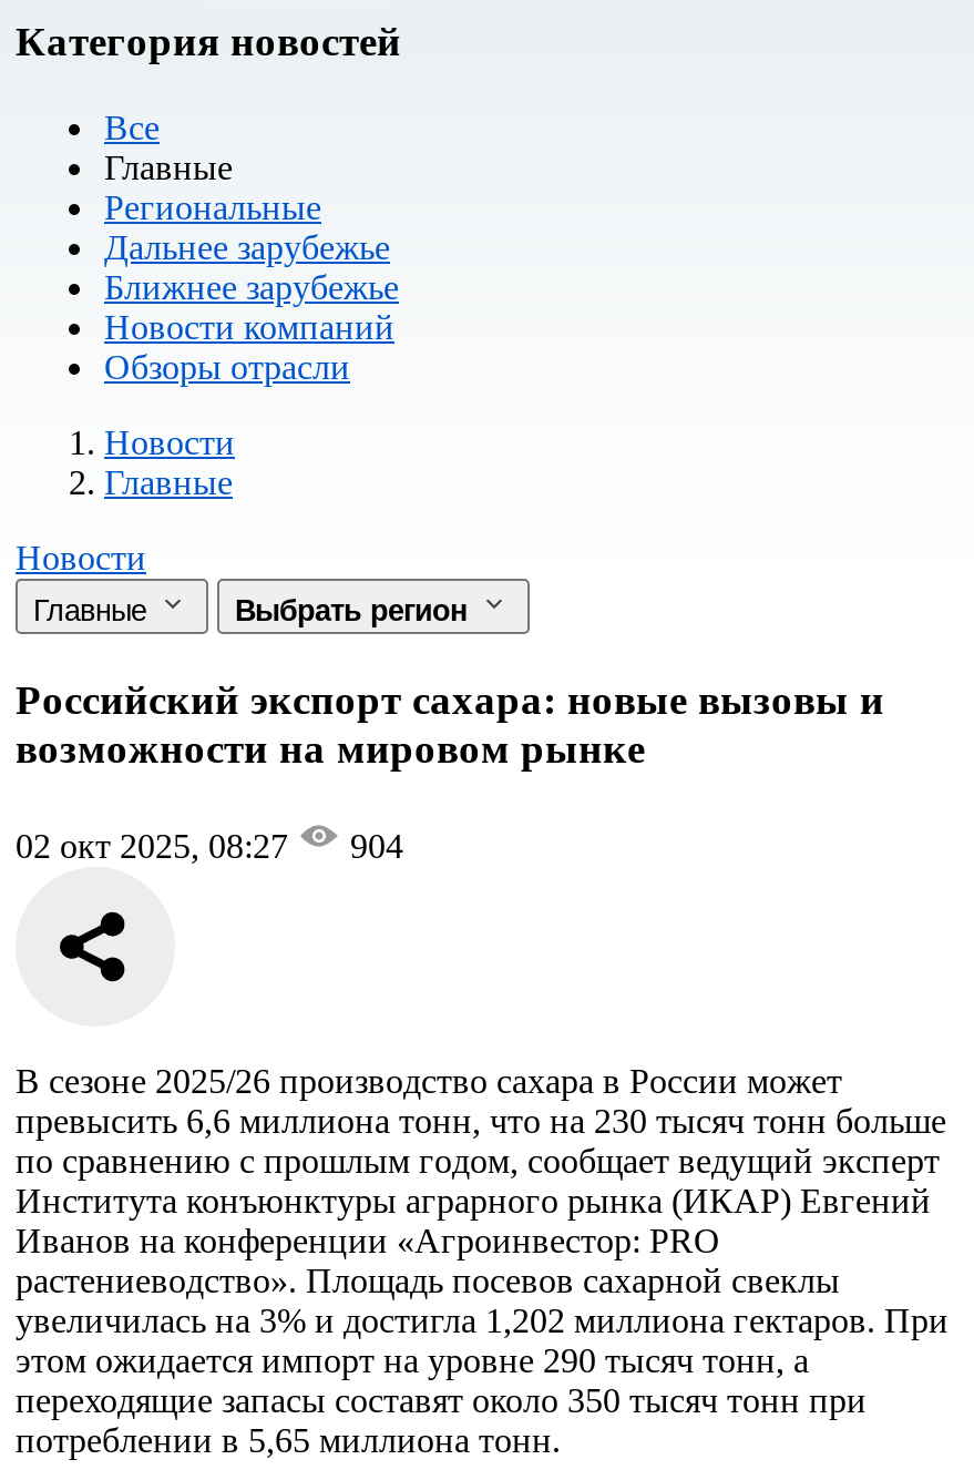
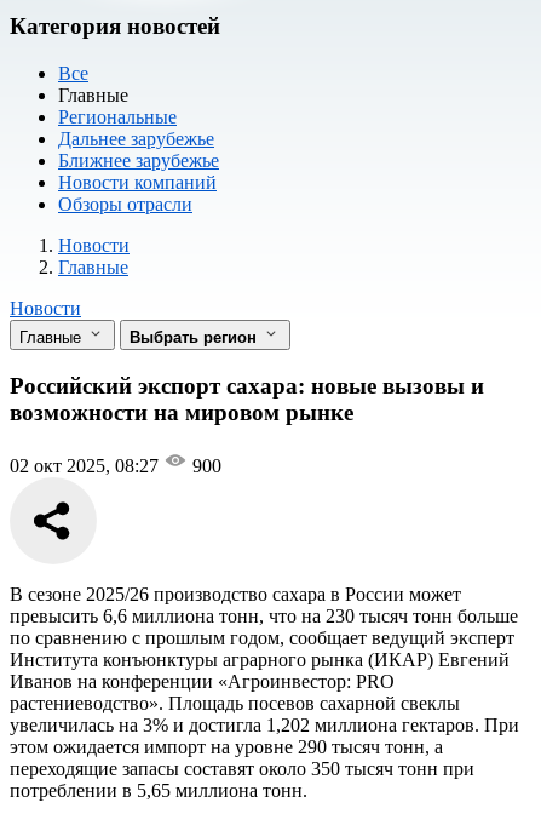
- 02 окт 2025, 08:27 904
+ 02 окт 2025, 08:27 900
